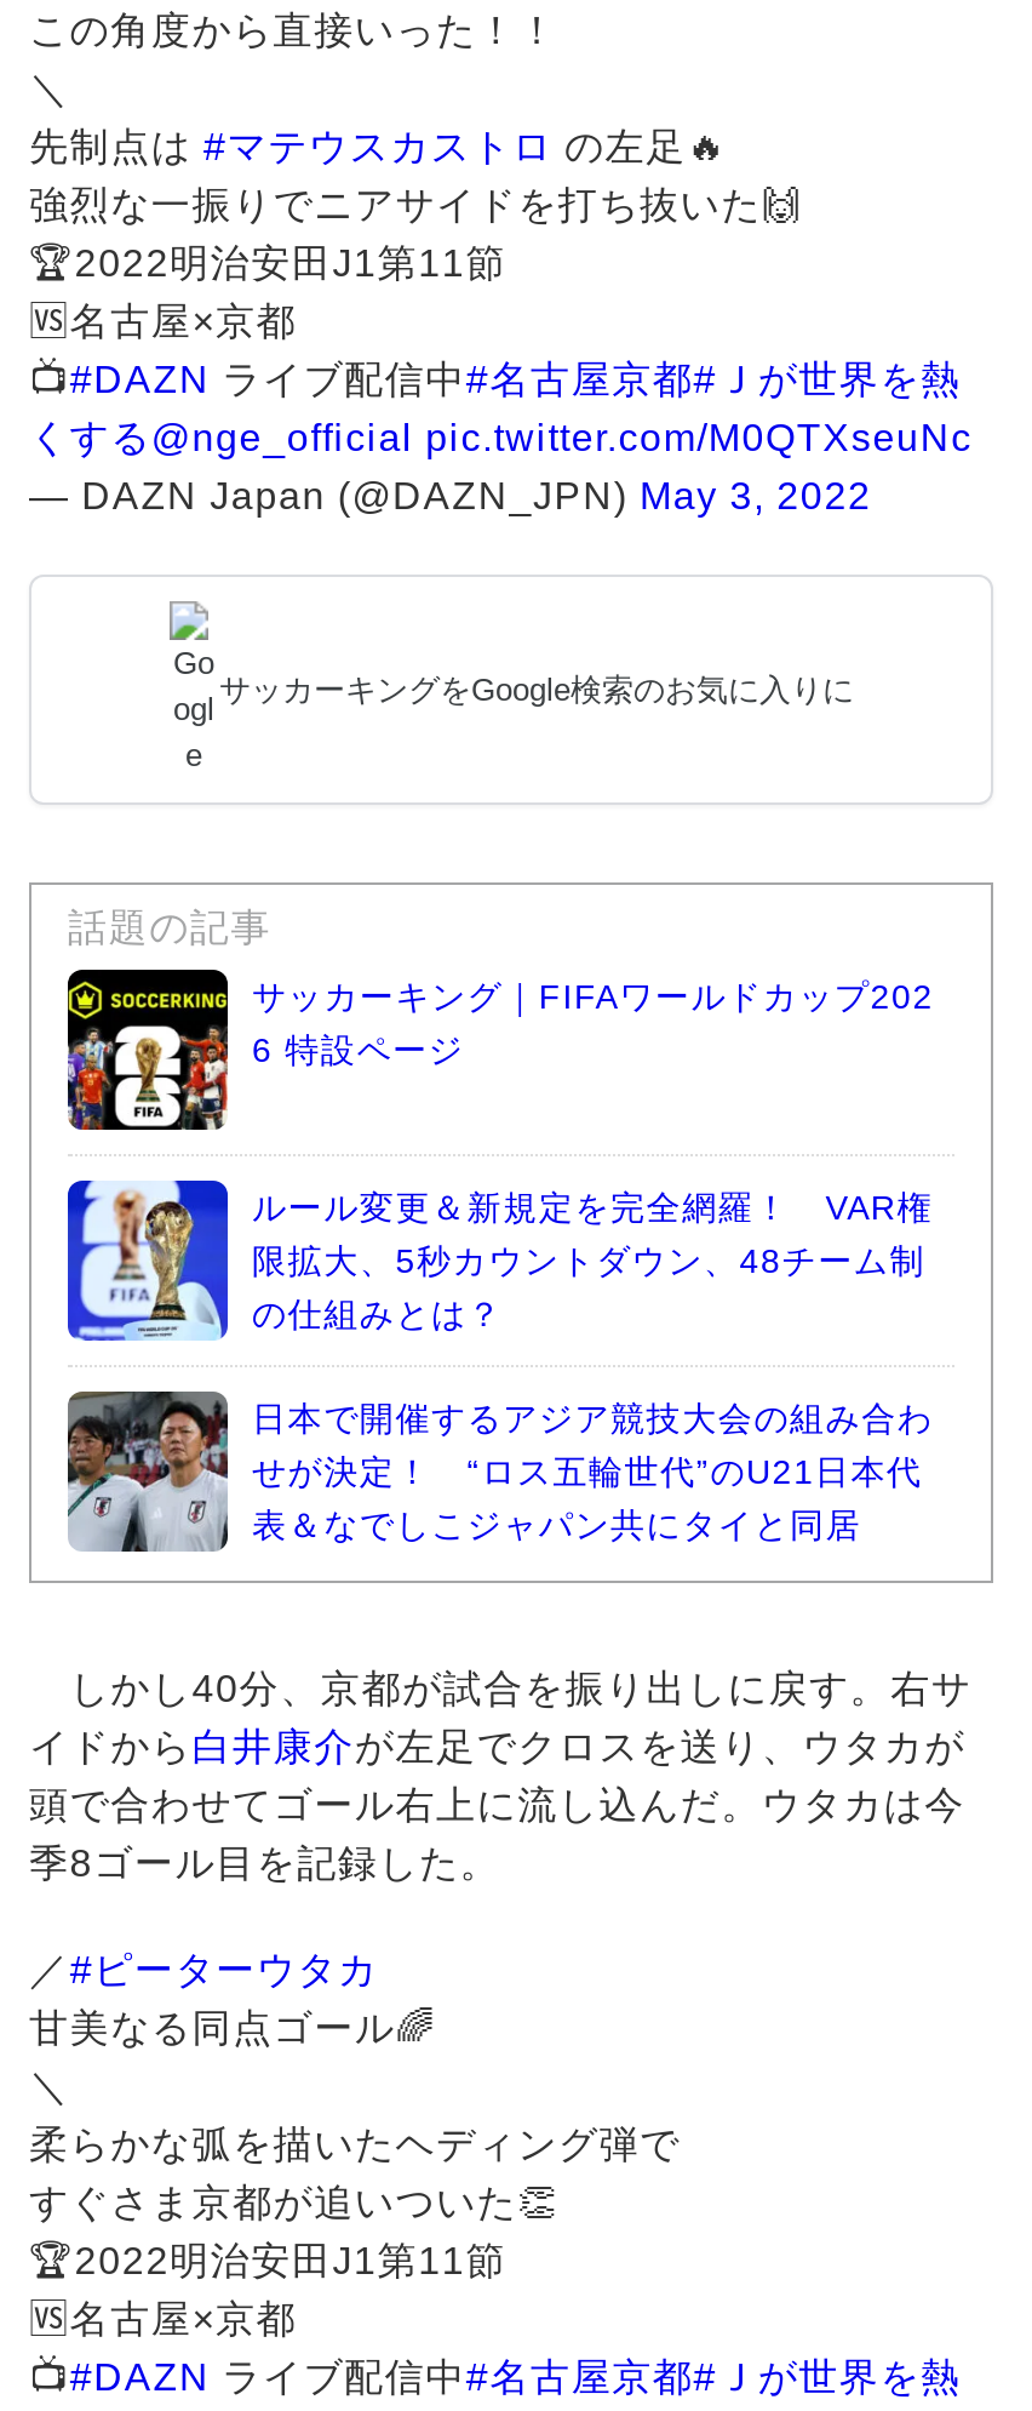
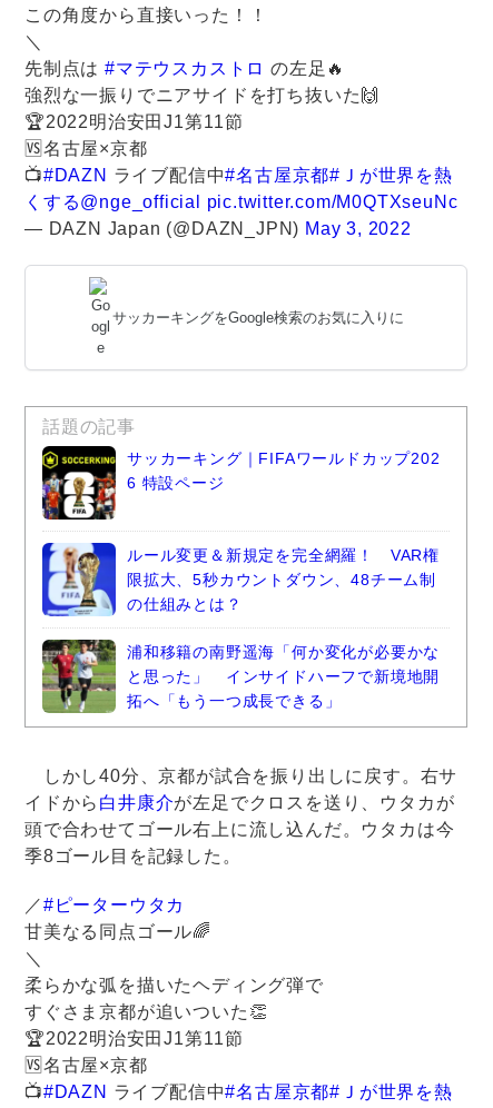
- [image]
- 日本で開催するアジア競技大会の組み合わ
- せが決定！ “ロス五輪世代”のU21日本代
- 表＆なでしこジャパン共にタイと同居
+ [image]
+ 浦和移籍の南野遥海「何か変化が必要かな
+ と思った」 インサイドハーフで新境地開
+ 拓へ「もう一つ成長できる」
